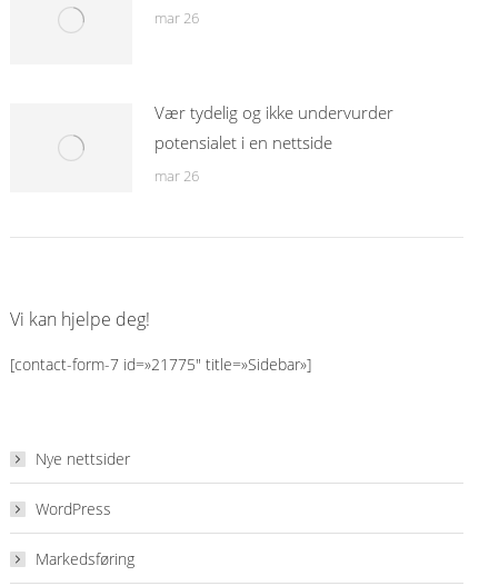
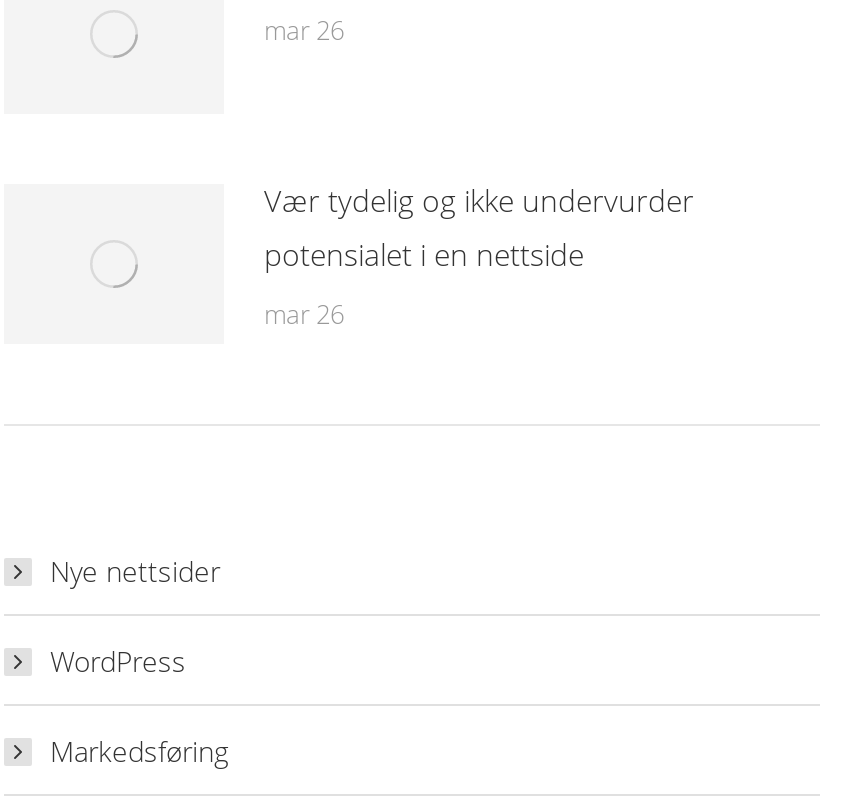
- Vi kan hjelpe deg!
- [contact-form-7 id=»21775″ title=»Sidebar»]
